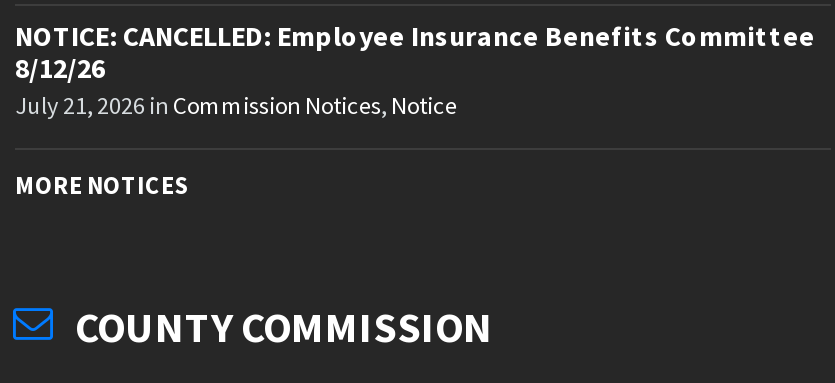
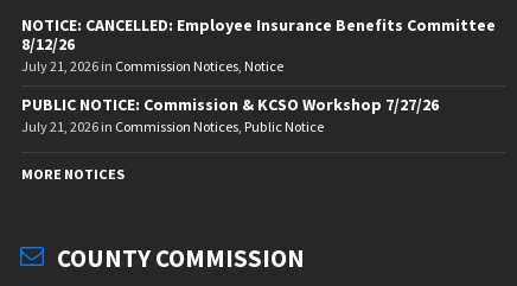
+ PUBLIC NOTICE: Commission & KCSO Workshop 7/27/26
+ July 21, 2026 in Commission Notices, Public Notice
